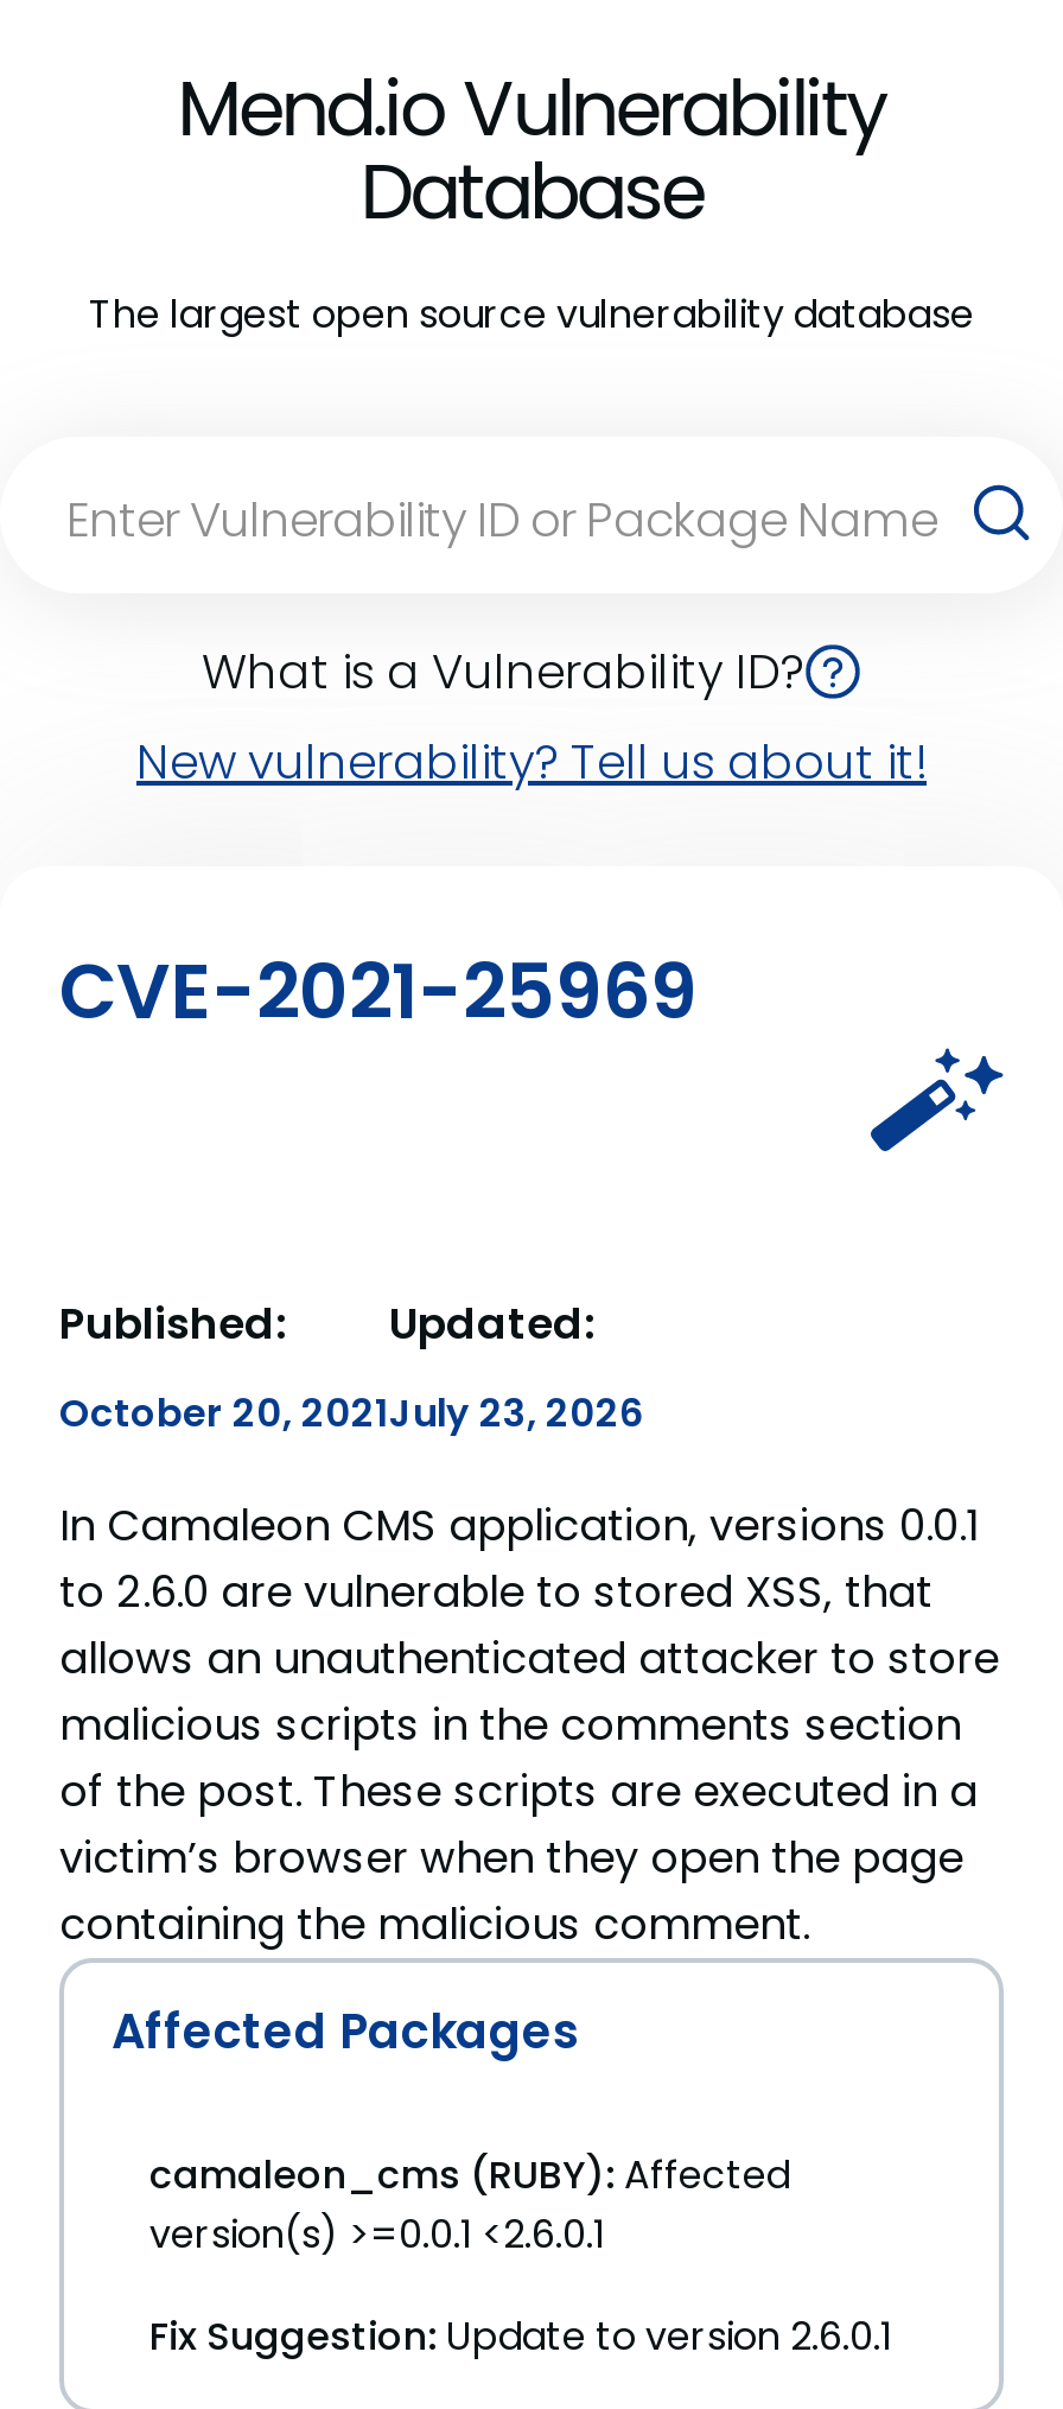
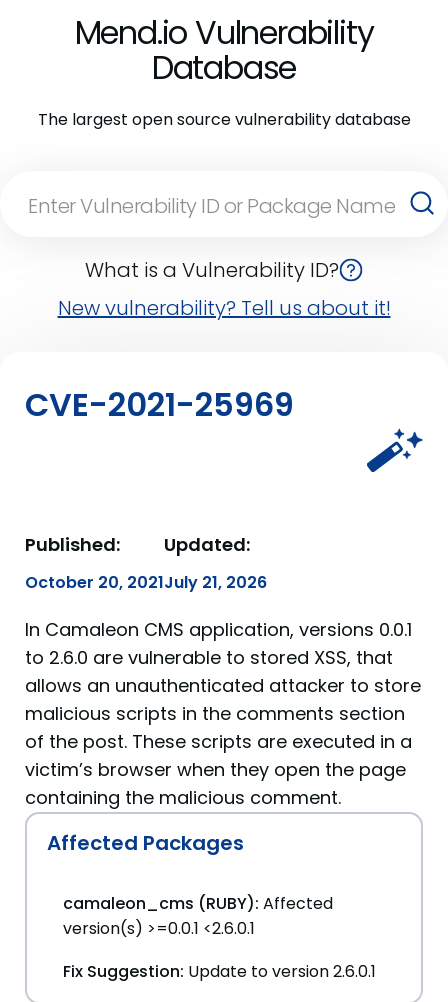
- October 20, 2021 July 23, 2026
+ October 20, 2021 July 21, 2026
